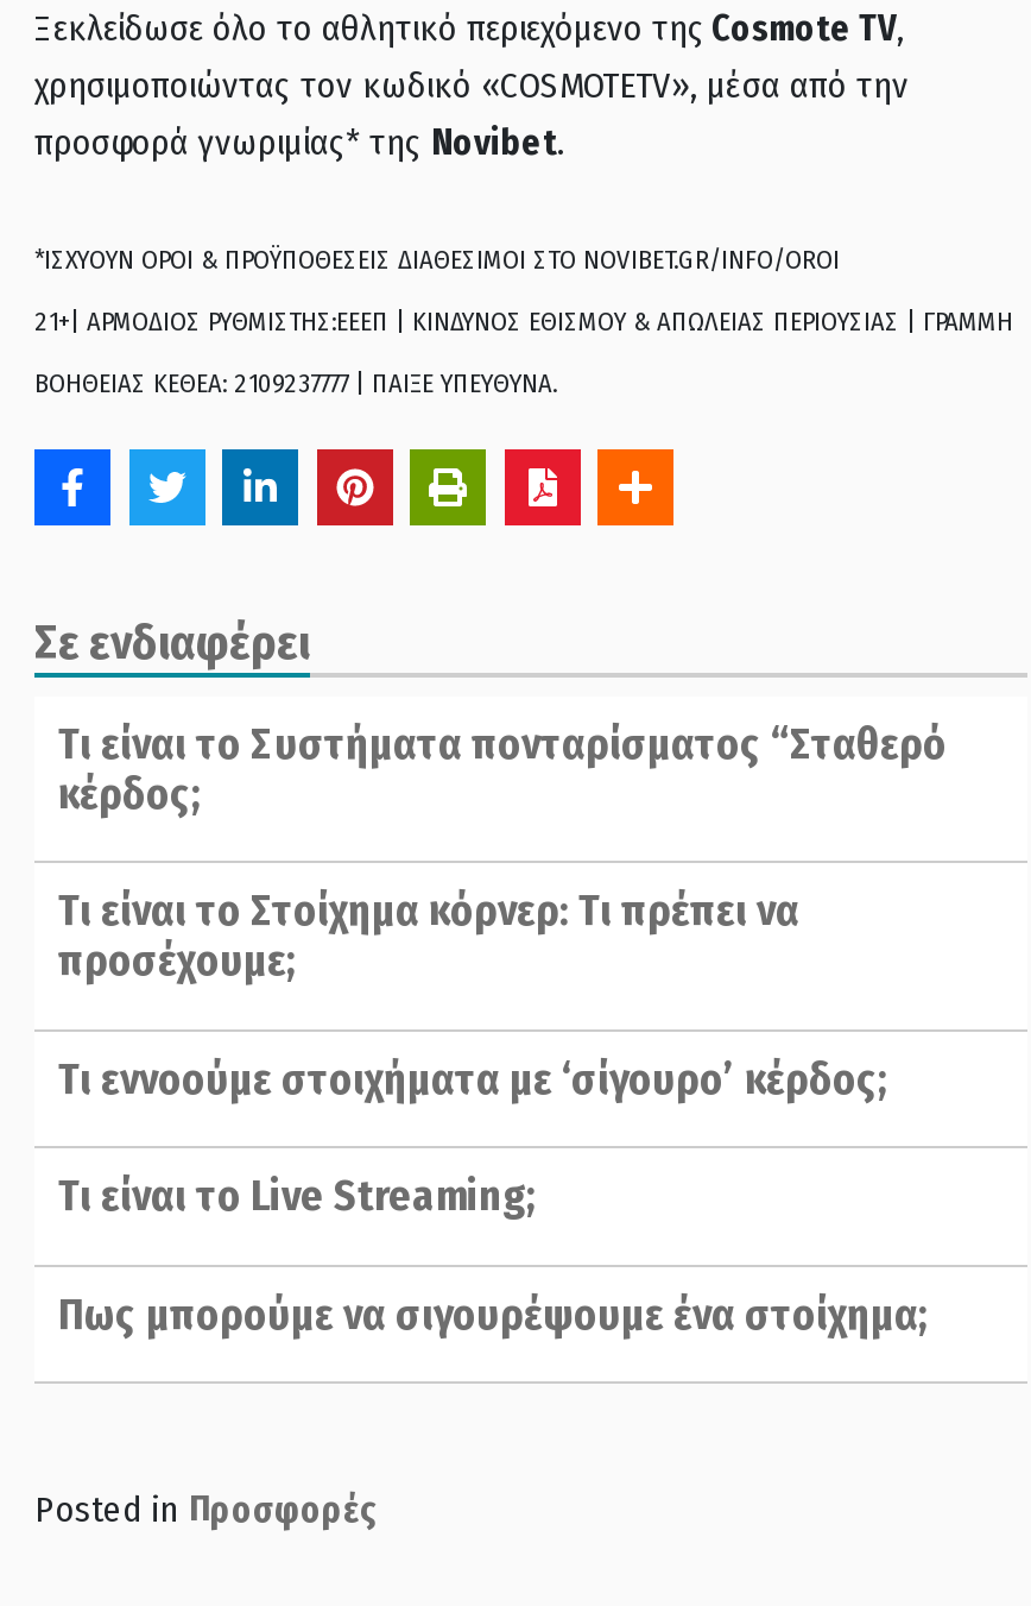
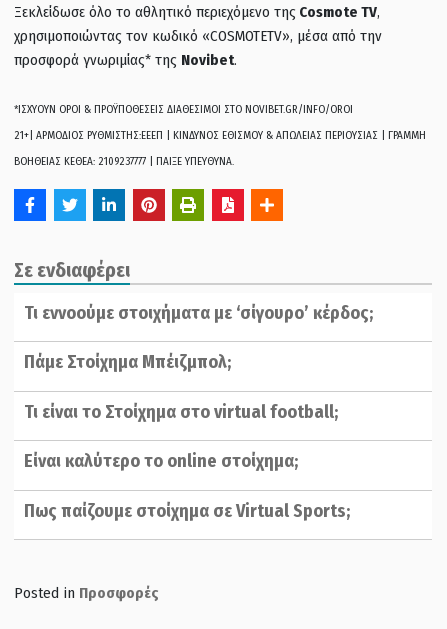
- Τι είναι το Συστήματα πονταρίσματος “Σταθερό
- κέρδος;
- Τι είναι το Στοίχημα κόρνερ: Τι πρέπει να
- προσέχουμε;

moved up: Τι εννοούμε στοιχήματα με ‘σίγουρο’ κέρδος;

- Τι είναι το Live Streaming;
- Πως μπορούμε να σιγουρέψουμε ένα στοίχημα;
+ Πάμε Στοίχημα Μπέιζμπολ;
+ Τι είναι το Στοίχημα στο virtual football;
+ Είναι καλύτερο το online στοίχημα;
+ Πως παίζουμε στοίχημα σε Virtual Sports;
